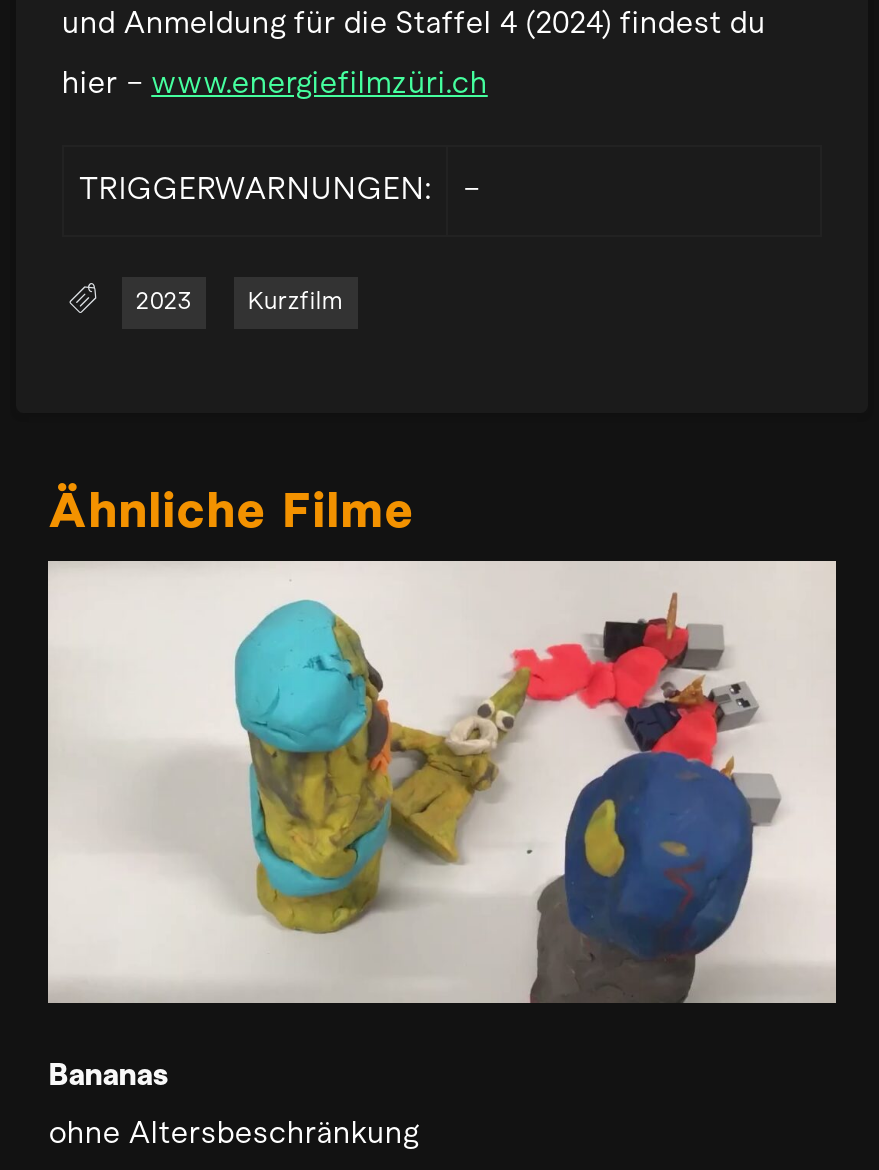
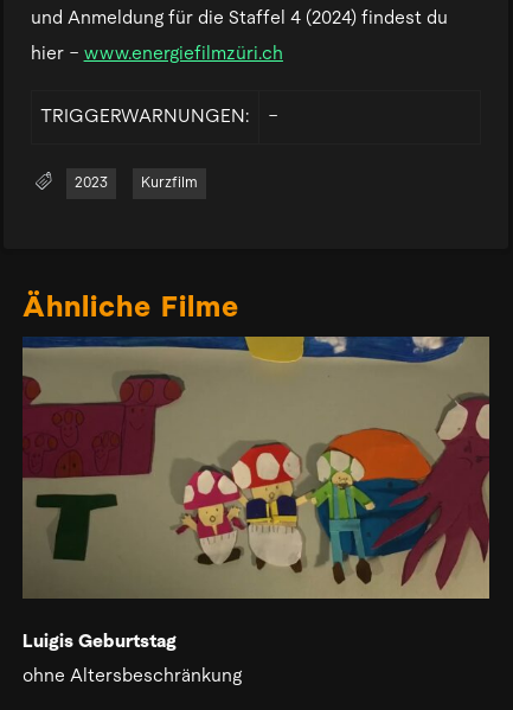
- [image]
- Bananas
+ [image]
+ Luigis Geburtstag
